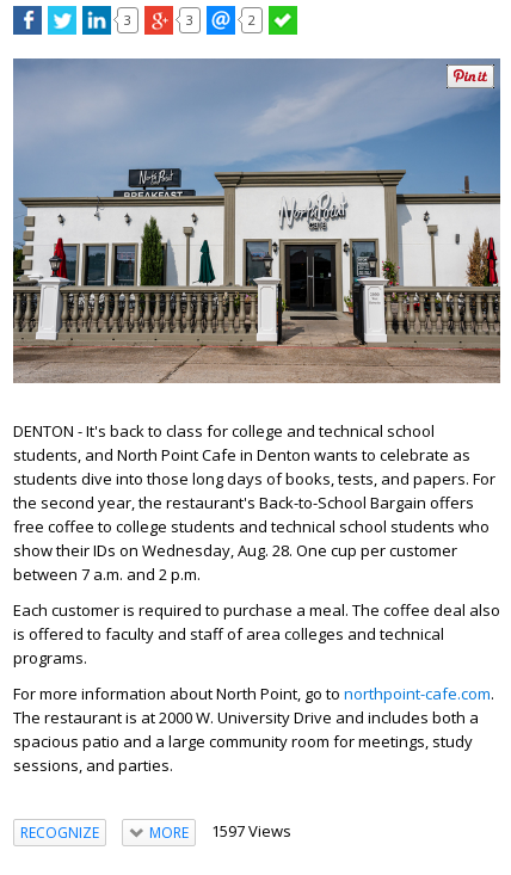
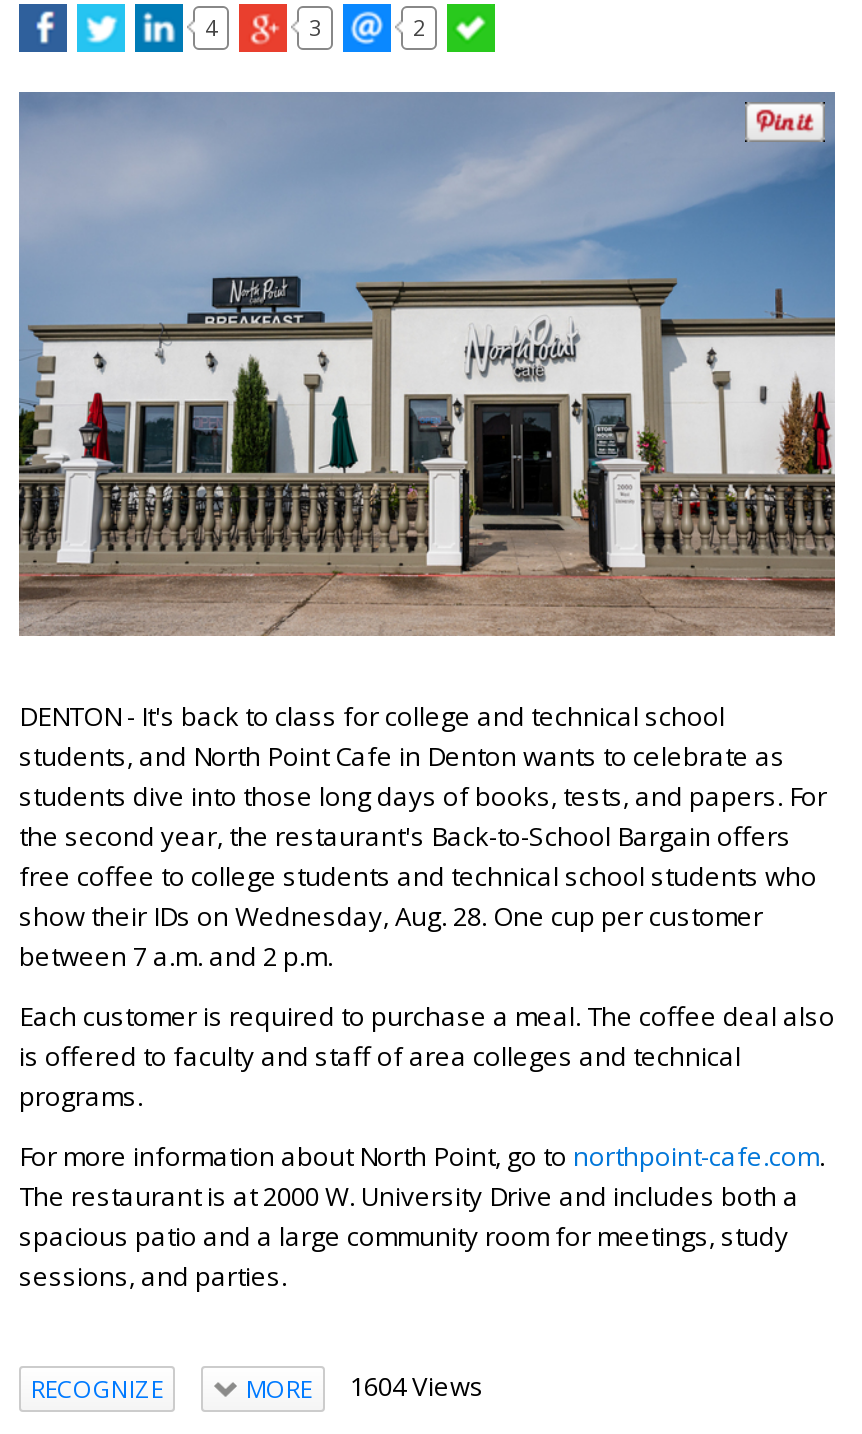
- 3
+ 4

- MORE 1597 Views
+ MORE 1604 Views
